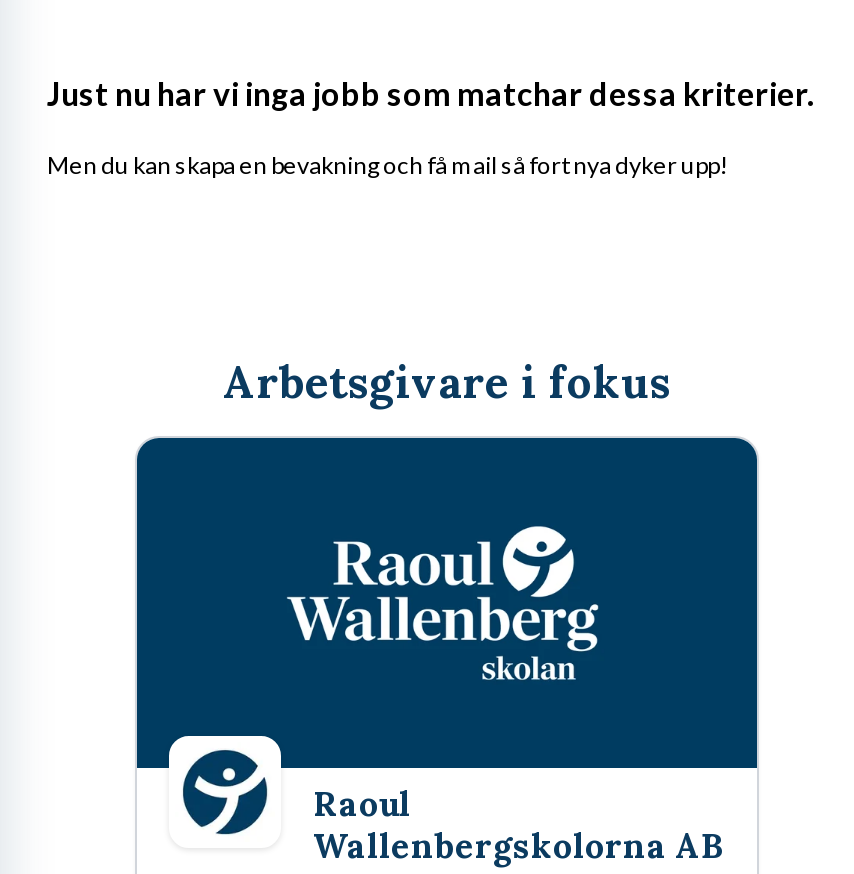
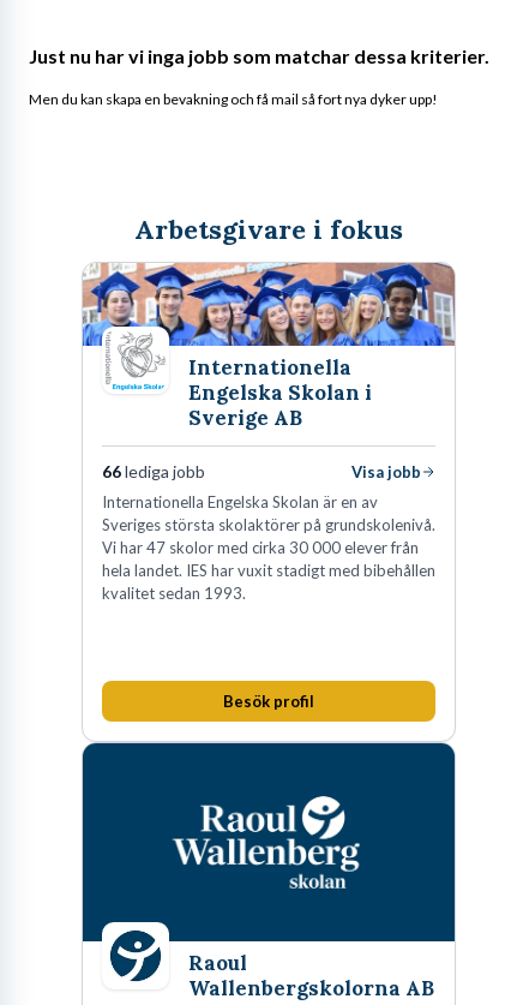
+ [image]
+ Internationella
+ Engelska Skolan i
+ Sverige AB
+ 66 lediga jobb
+ Visa jobb
+ Internationella Engelska Skolan är en av
+ Sveriges största skolaktörer på grundskolenivå.
+ Vi har 47 skolor med cirka 30 000 elever från
+ hela landet. IES har vuxit stadigt med bibehållen
+ kvalitet sedan 1993.

+ Besök profil
